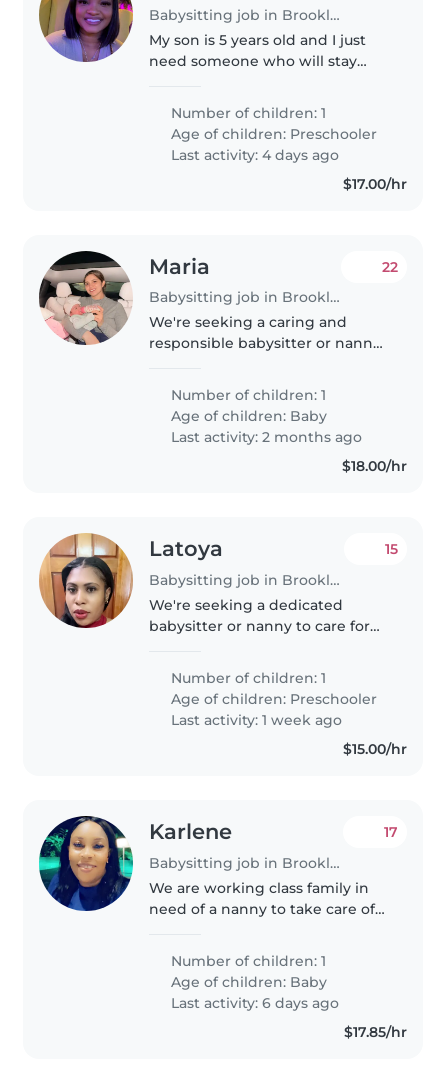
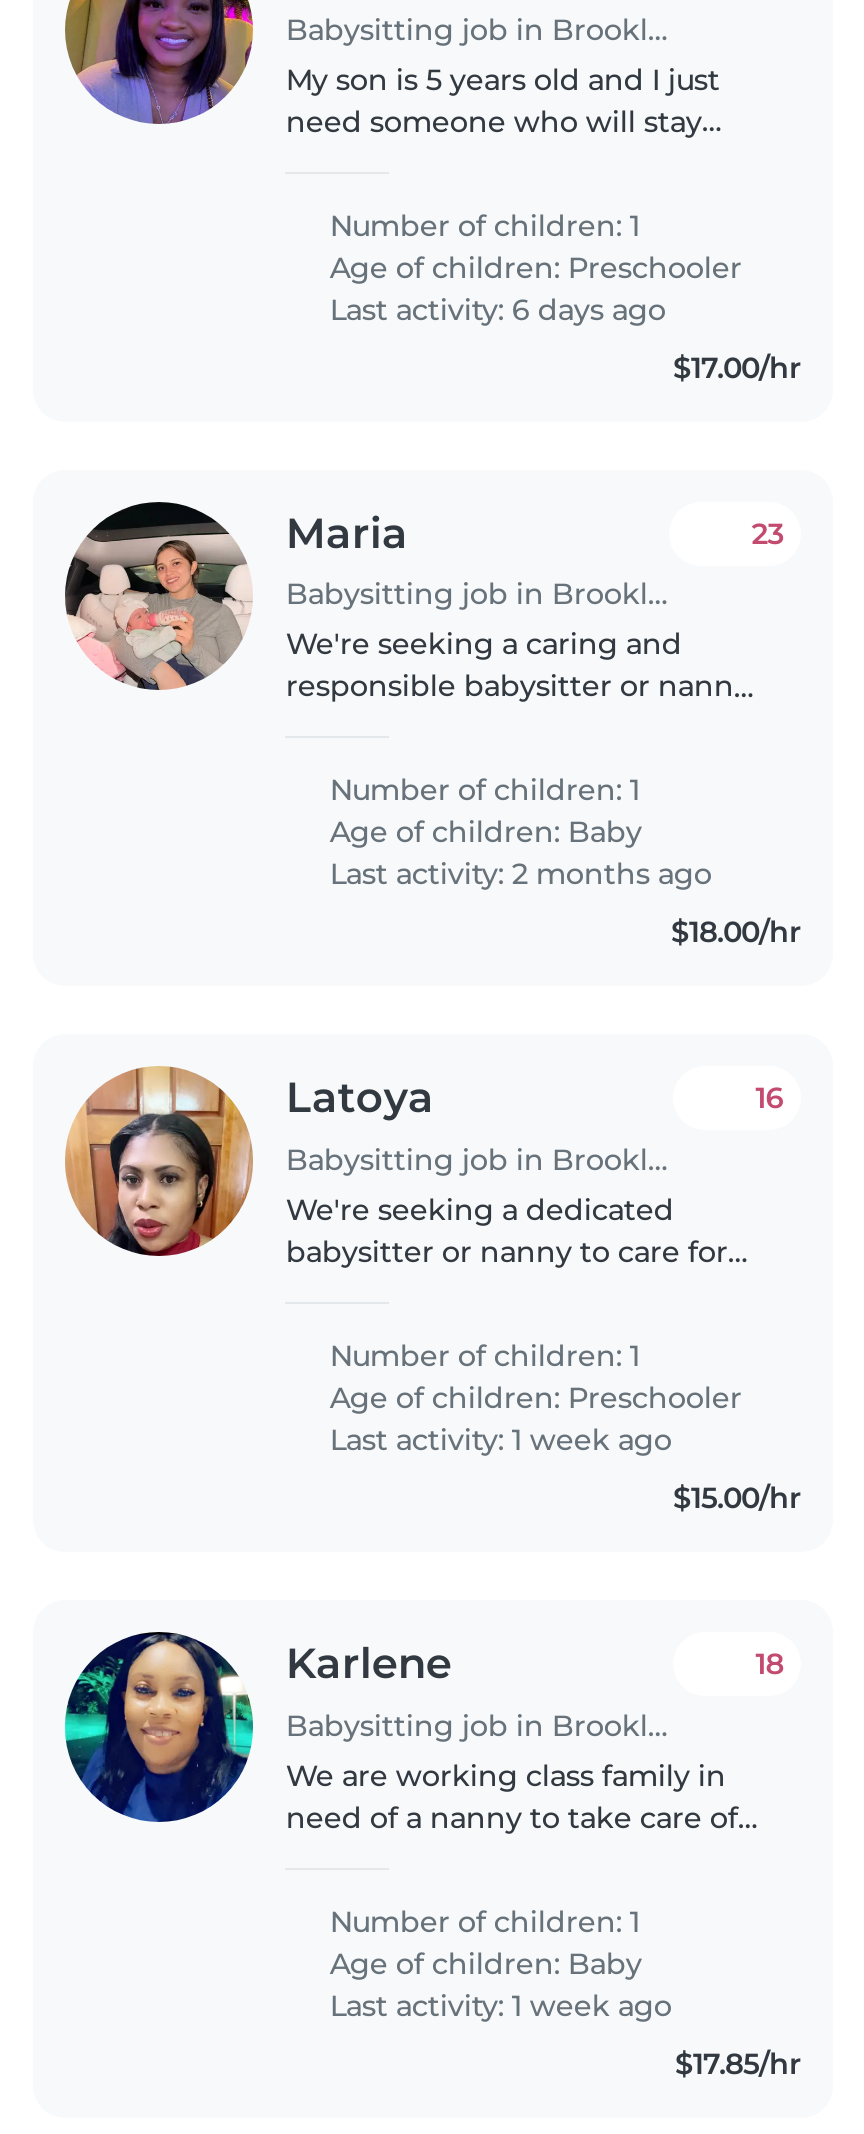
- Last activity: 4 days ago

- 22
+ 23

- 15
+ 16

- 17
+ 18

moved up: Last activity: 6 days ago

+ Last activity: 1 week ago
